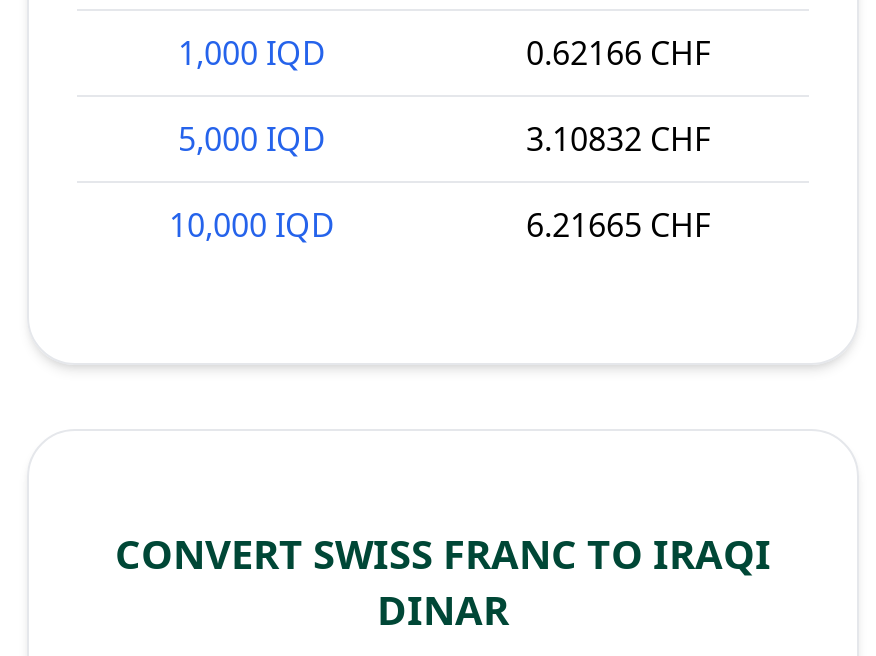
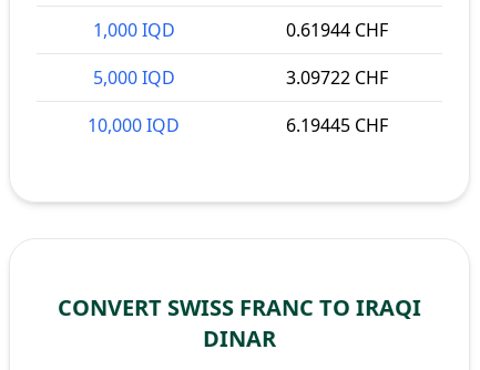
- 0.62166 CHF
+ 0.61944 CHF

- 3.10832 CHF
+ 3.09722 CHF

- 6.21665 CHF
+ 6.19445 CHF
